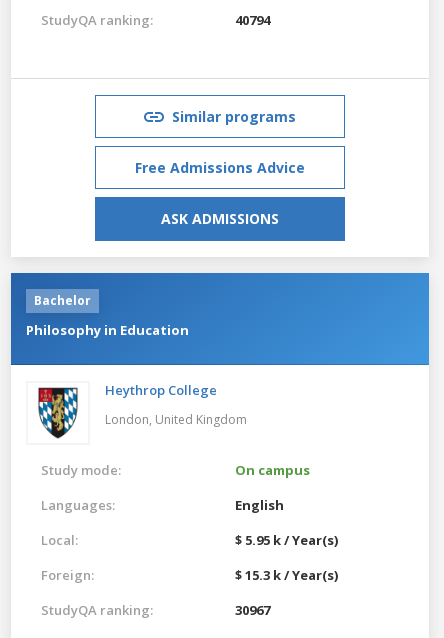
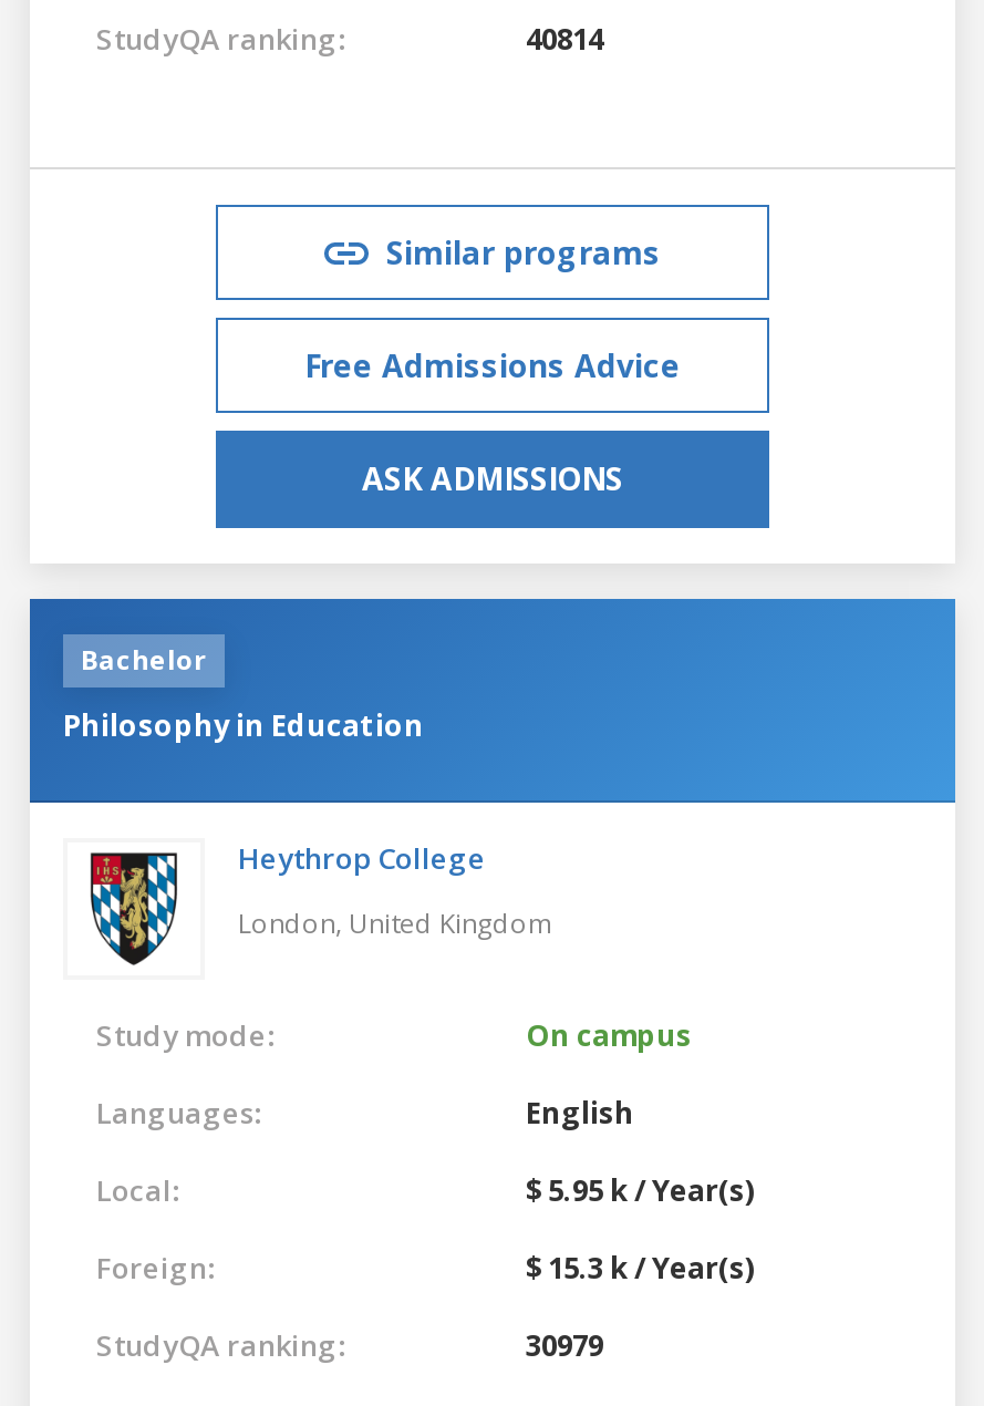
- 40794
+ 40814

- 30967
+ 30979
